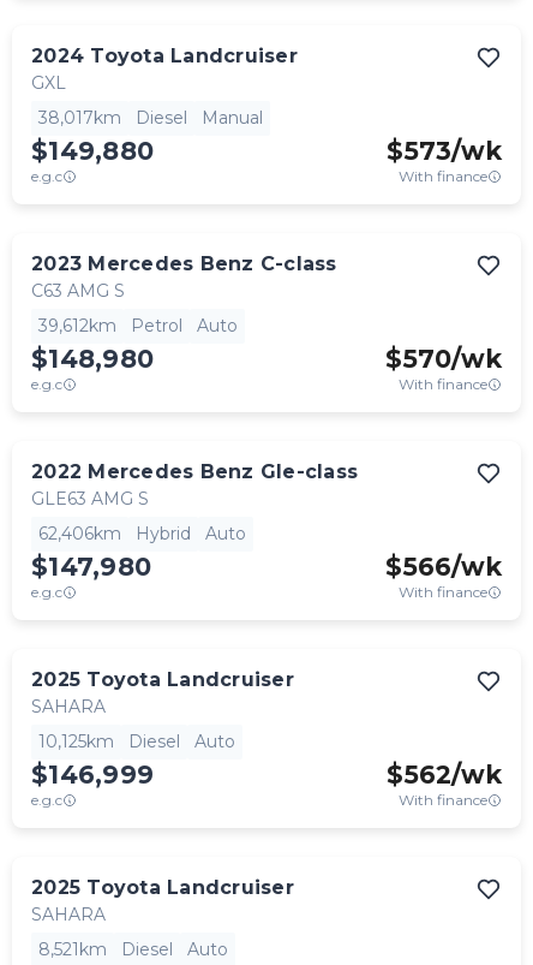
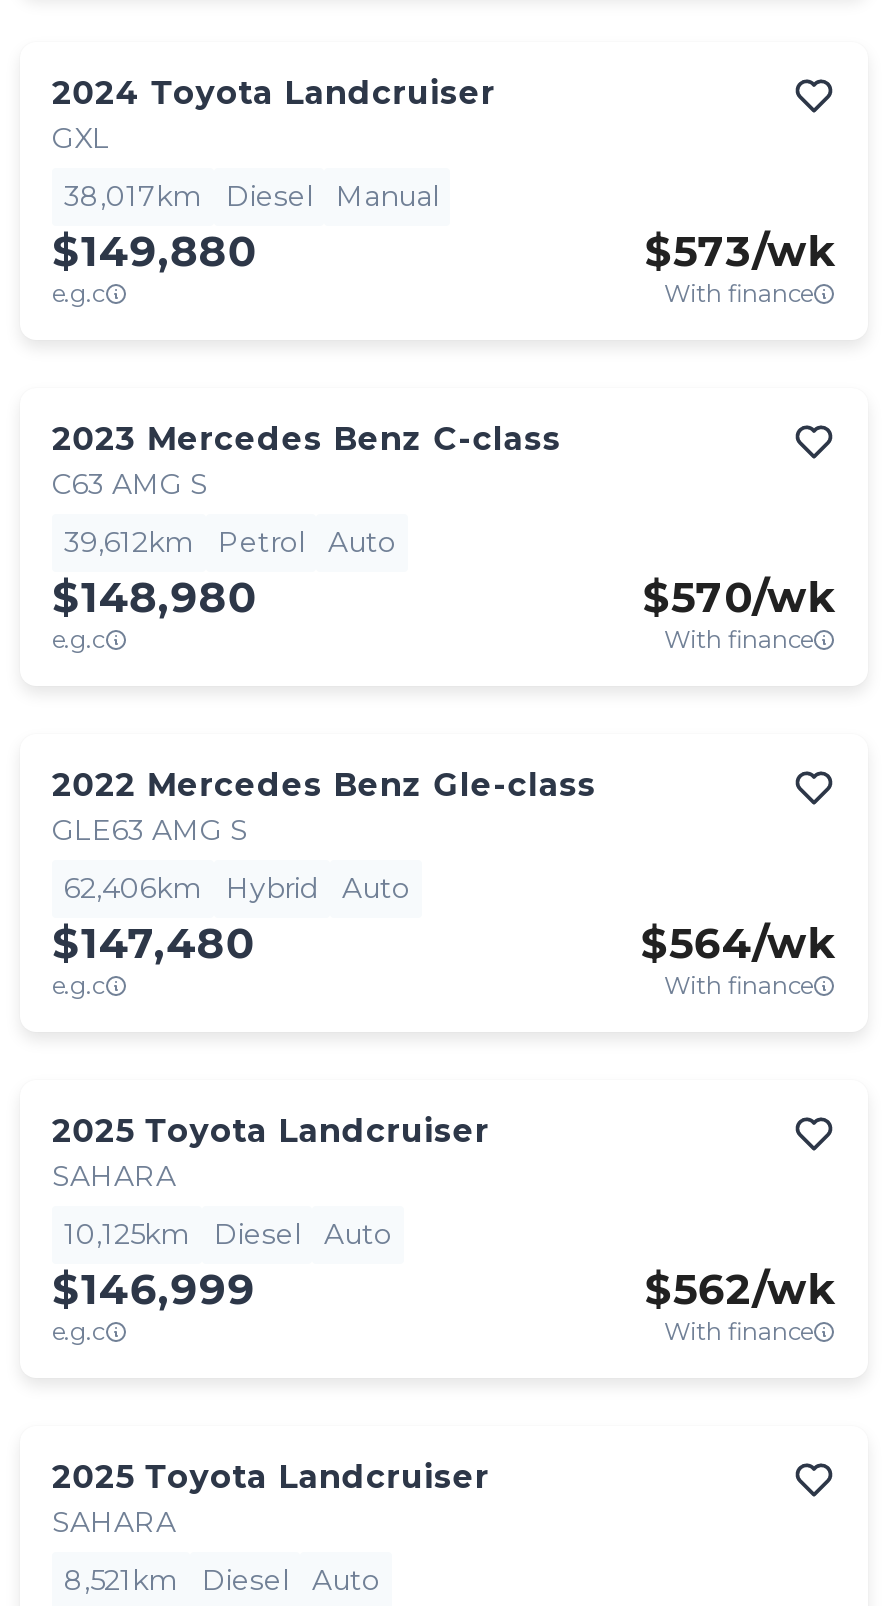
- $147,980
+ $147,480

- $566/wk
+ $564/wk
